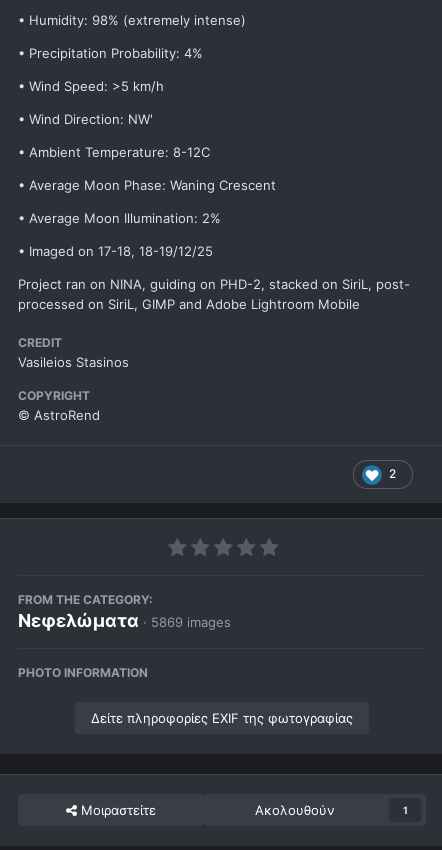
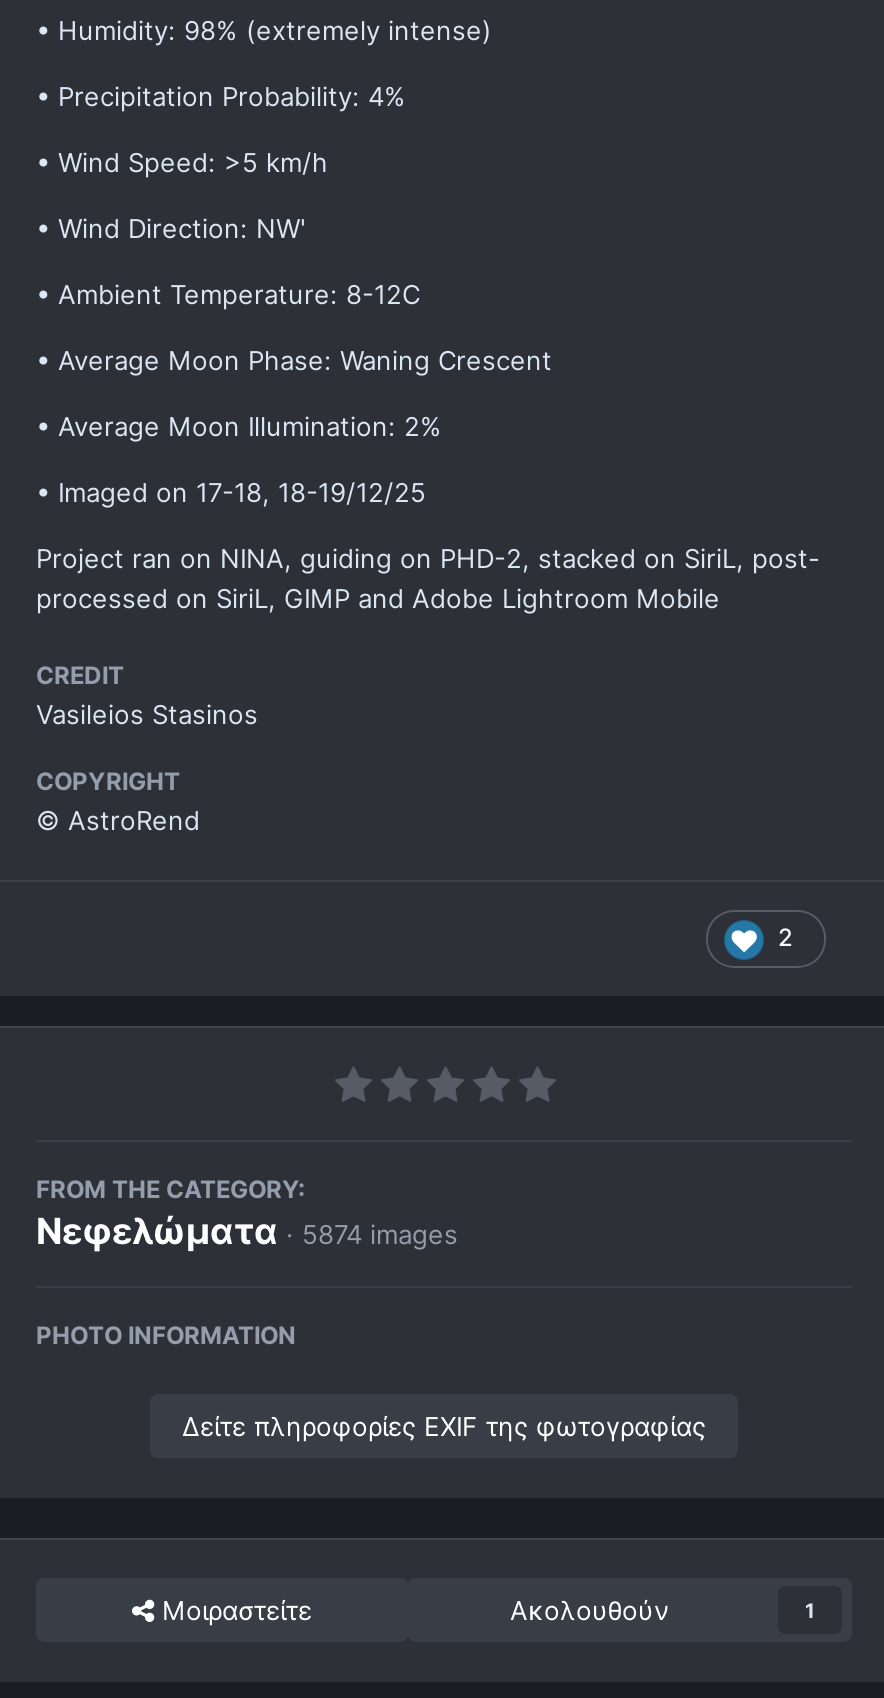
- Νεφελώματα · 5869 images
+ Νεφελώματα · 5874 images
